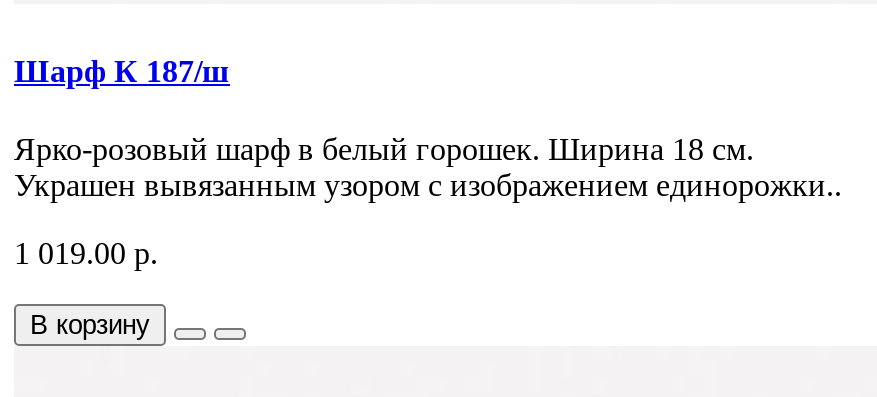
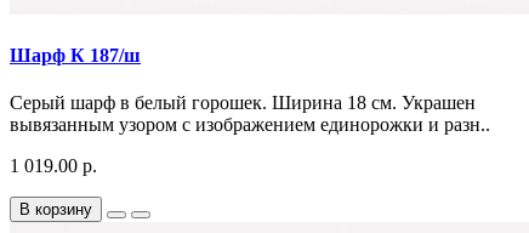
- Ярко-розовый шарф в белый горошек. Ширина 18 см.
- Украшен вывязанным узором с изображением единорожки..
+ Серый шарф в белый горошек. Ширина 18 см. Украшен
+ вывязанным узором с изображением единорожки и разн..
